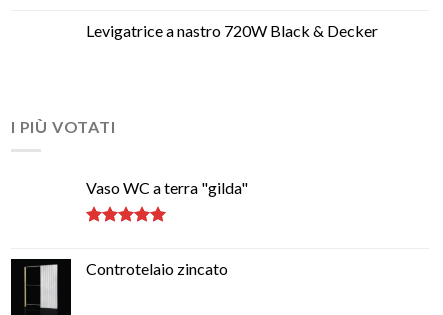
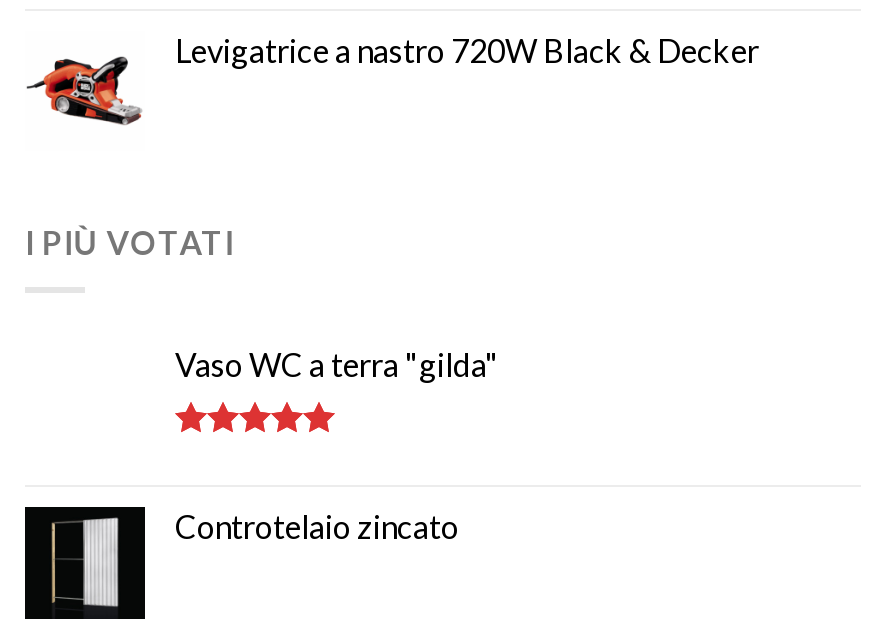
+ [image]
